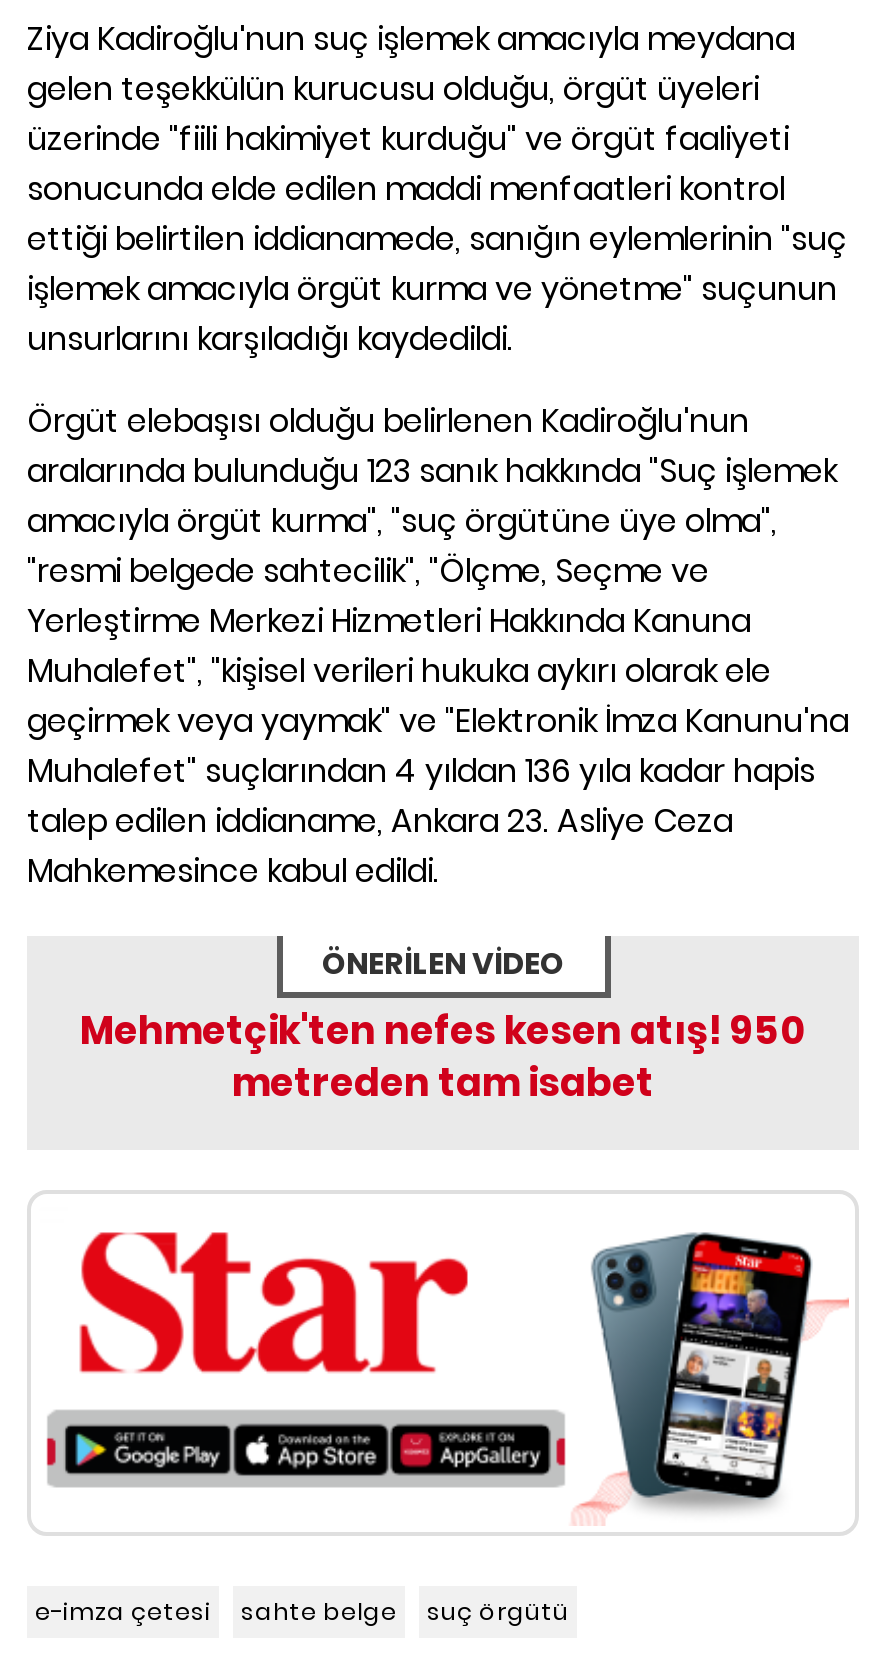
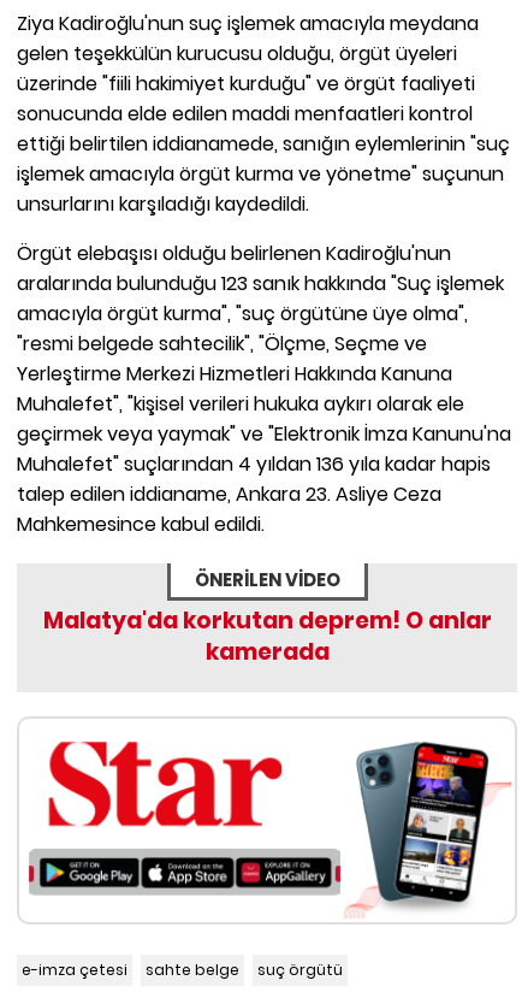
- Mehmetçik'ten nefes kesen atış! 950
- metreden tam isabet
+ Malatya'da korkutan deprem! O anlar
+ kamerada
